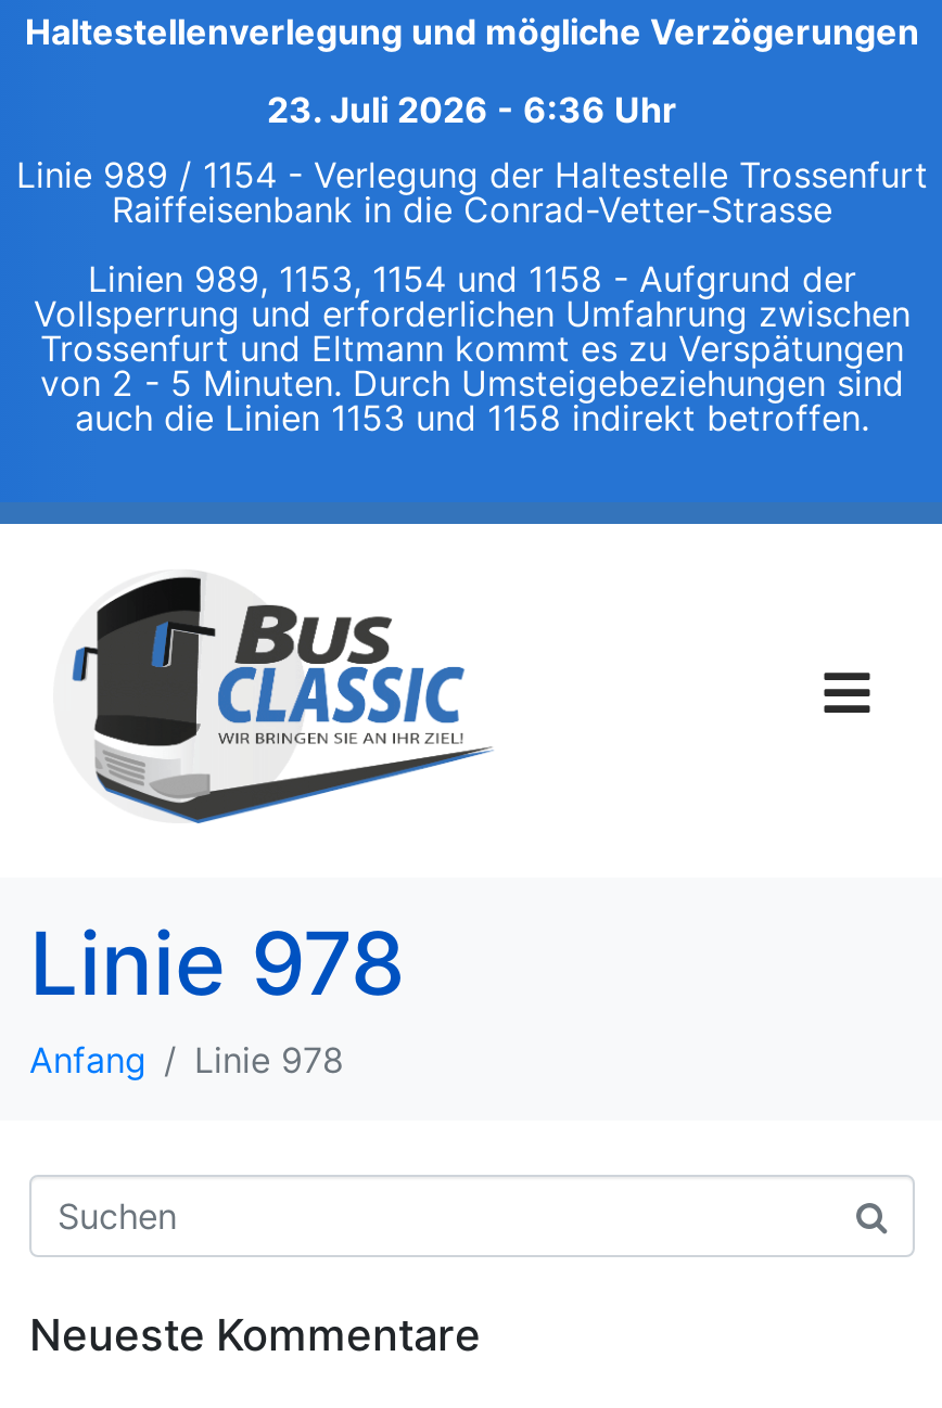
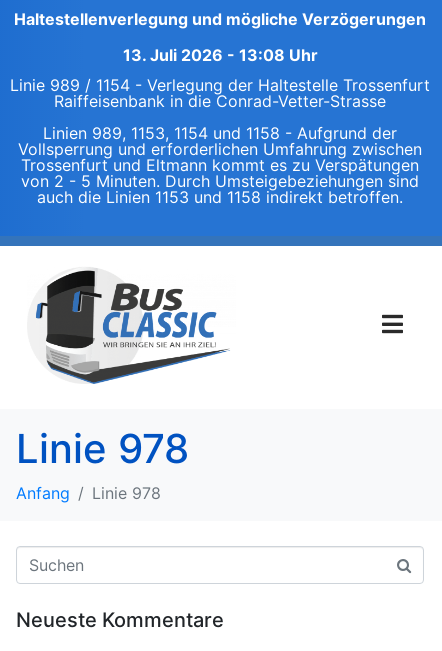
- 23. Juli 2026 - 6:36 Uhr
+ 13. Juli 2026 - 13:08 Uhr
